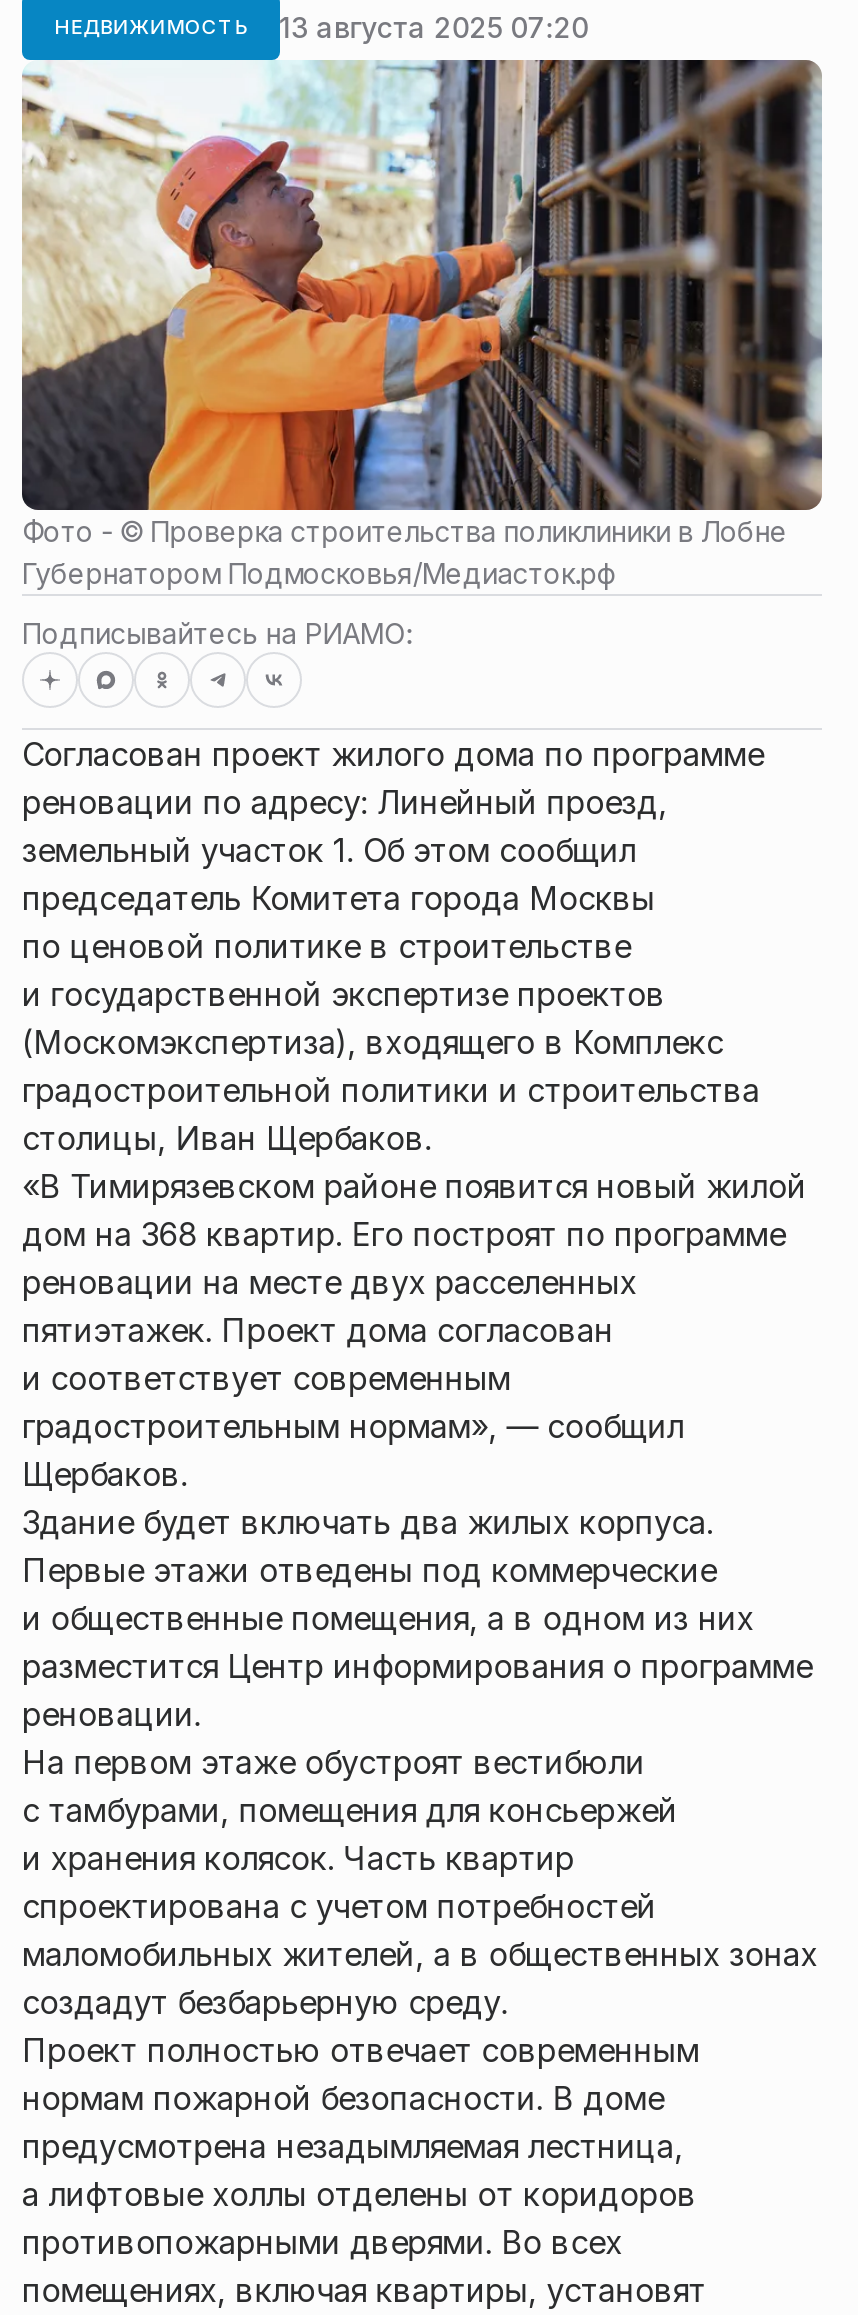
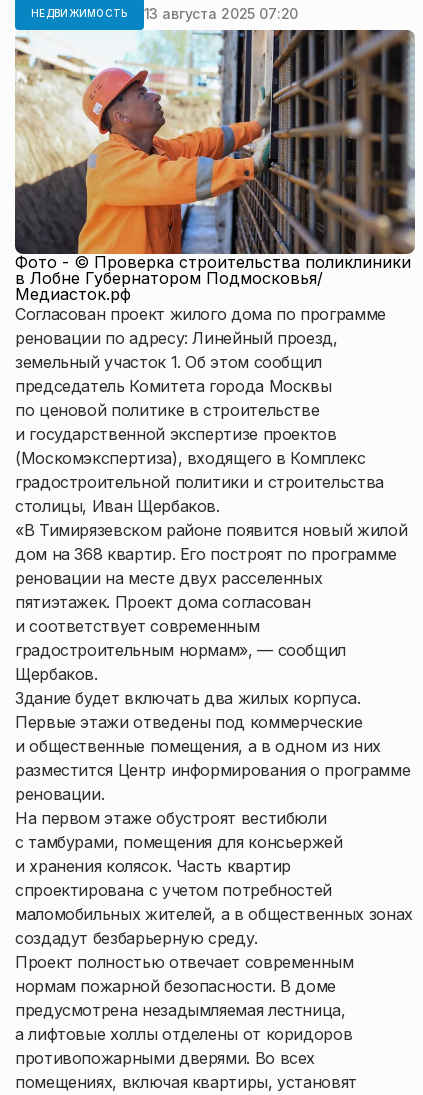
- Фото - © Проверка строительства поликлиники в Лобне
- Губернатором Подмосковья/Медиасток.рф
- Подписывайтесь на РИАМО:
+ Фото - © Проверка строительства поликлиники
+ в Лобне Губернатором Подмосковья/
+ Медиасток.рф
